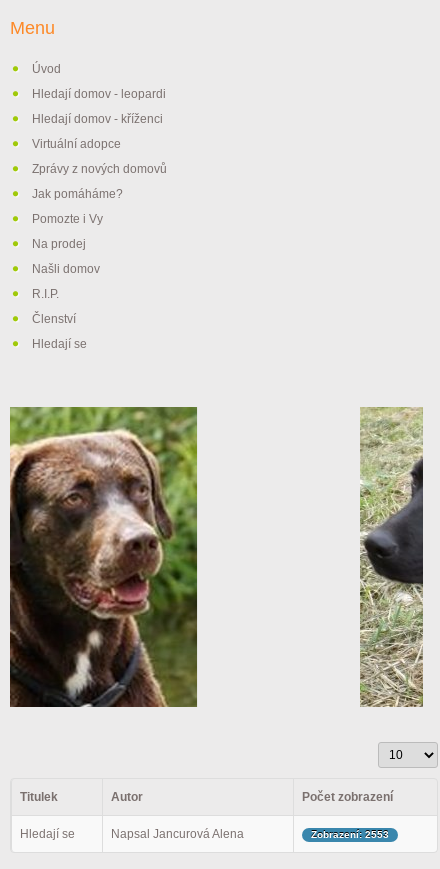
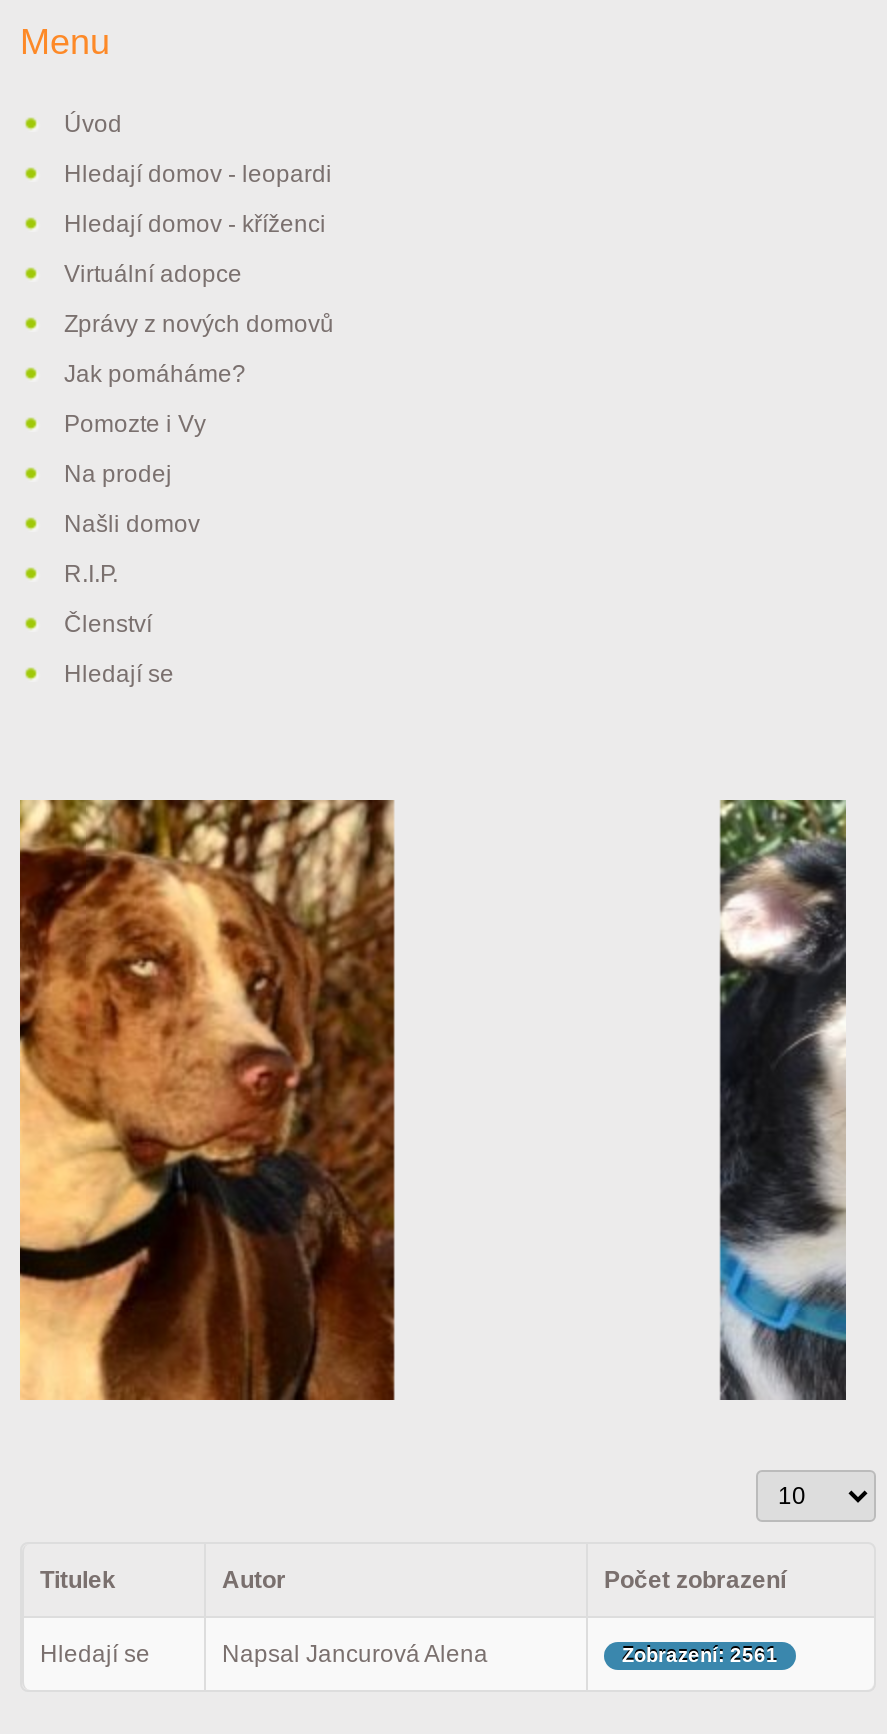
- [image]
+ [image]

- [image]
+ [image]

- Zobrazení: 2553
+ Zobrazení: 2561
